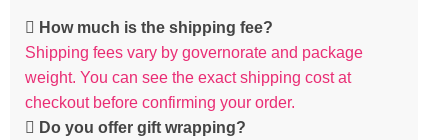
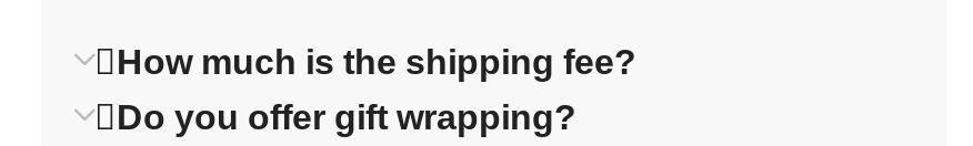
- Shipping fees vary by governorate and package
- weight. You can see the exact shipping cost at
- checkout before confirming your order.
